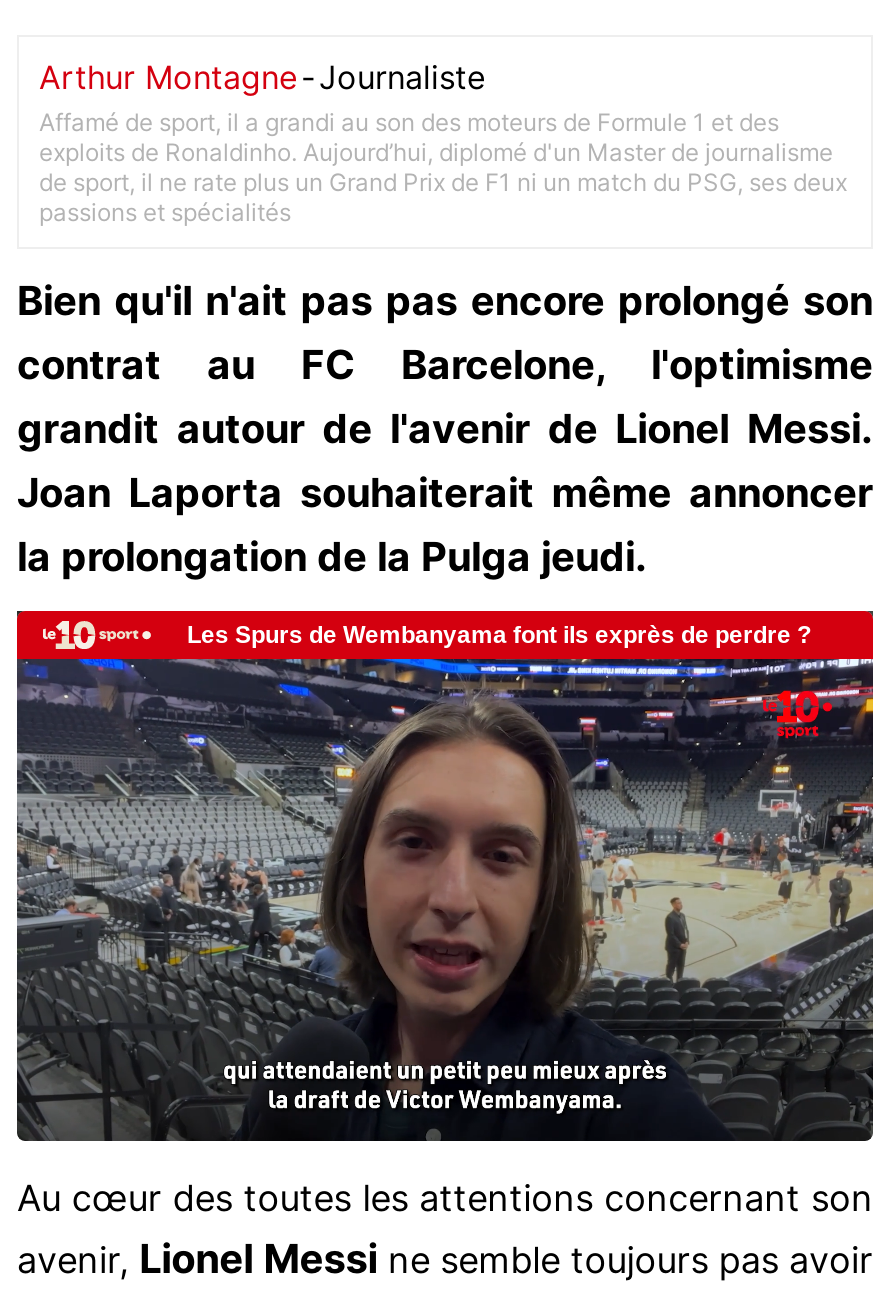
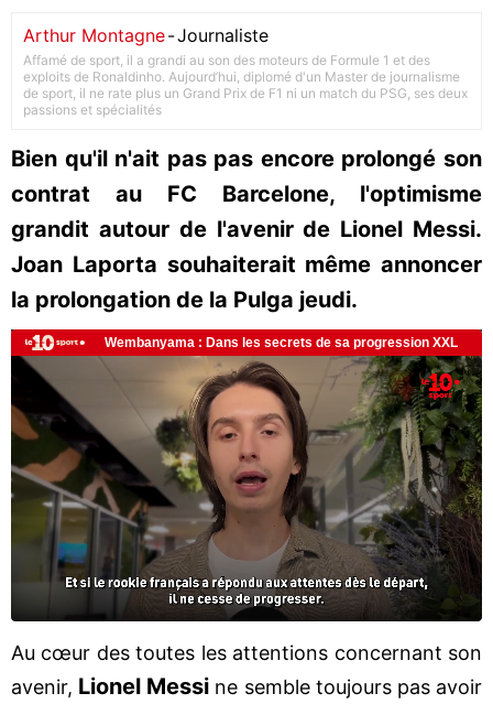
- [image]
+ [image]
